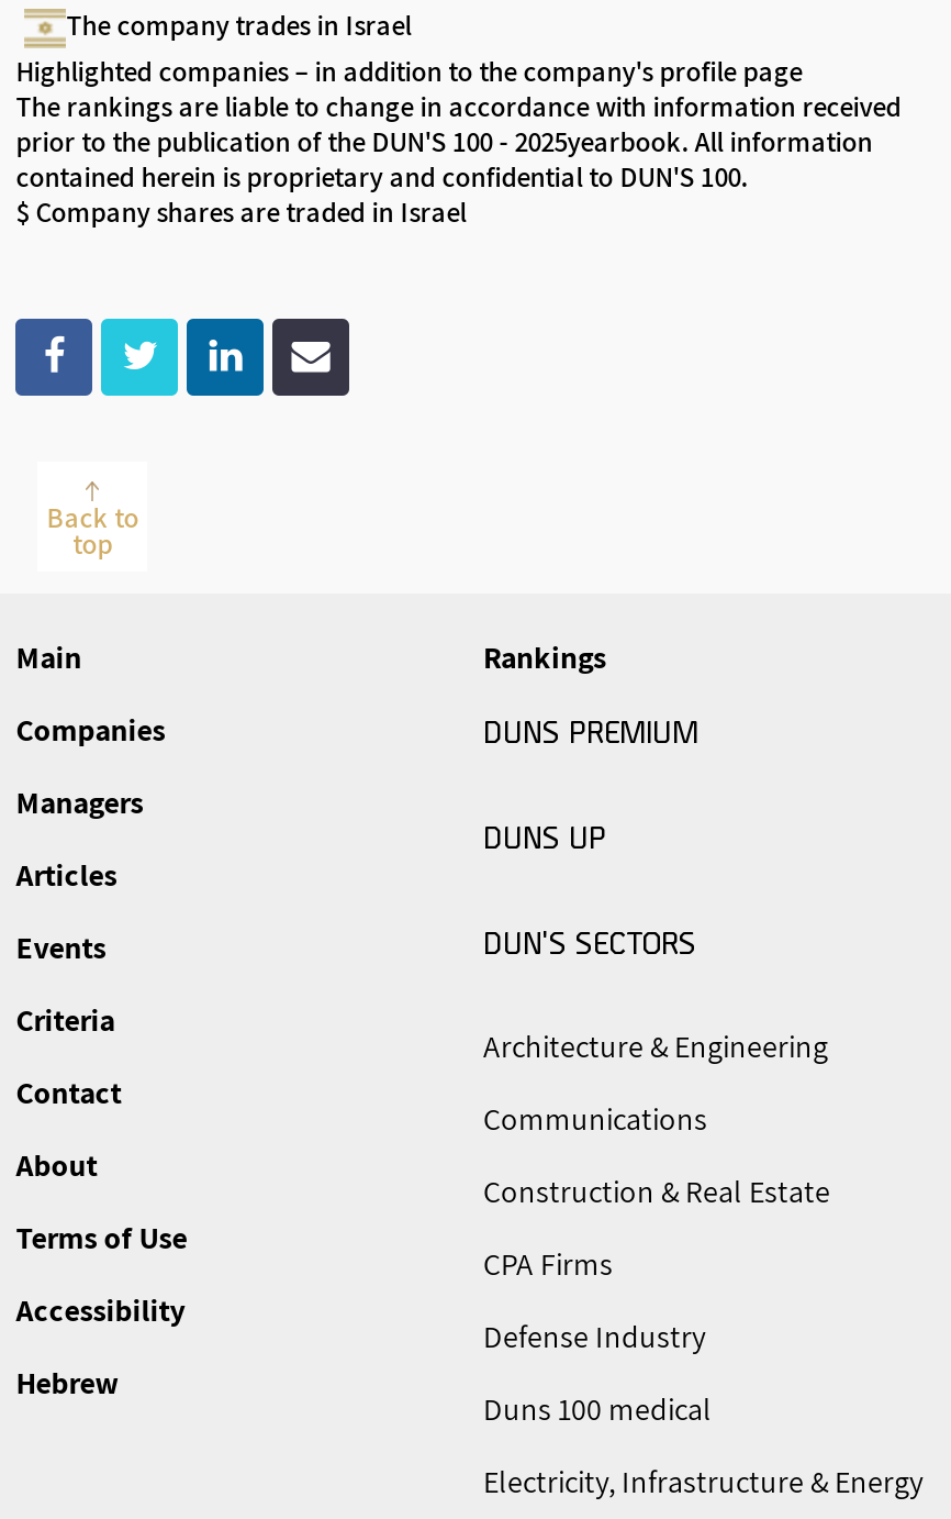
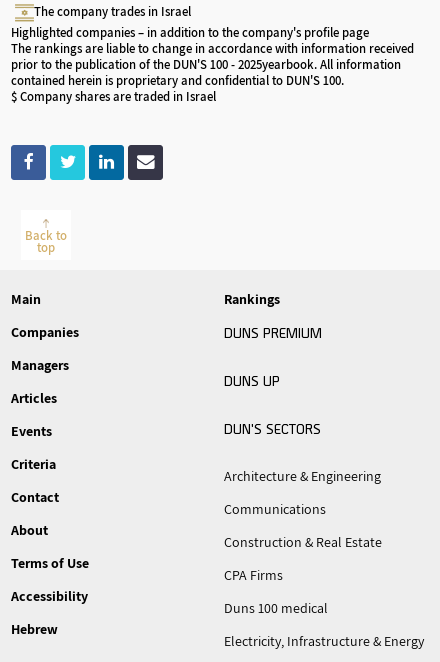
- Defense Industry
